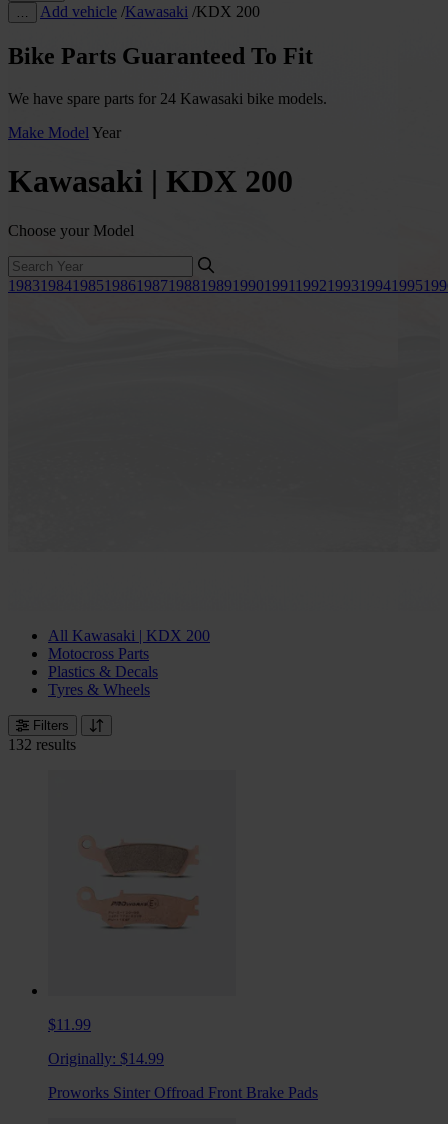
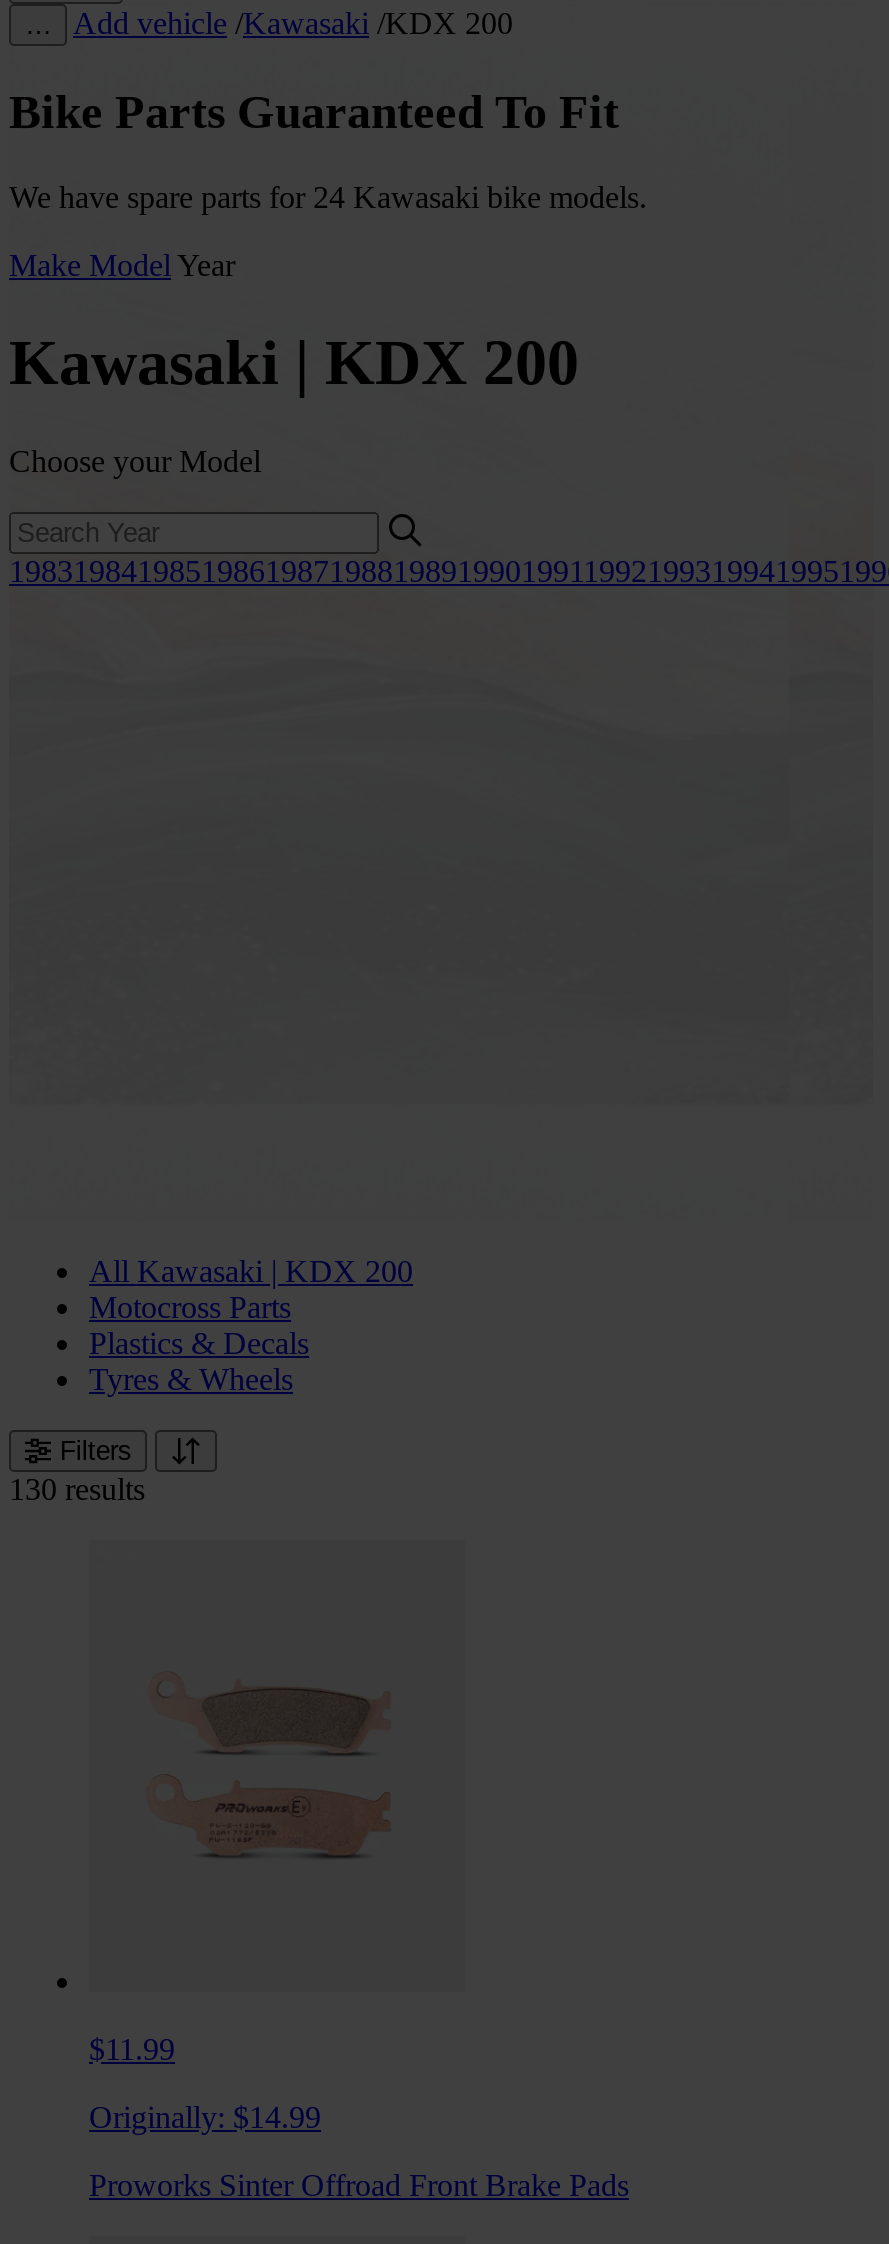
- 132 results
+ 130 results
